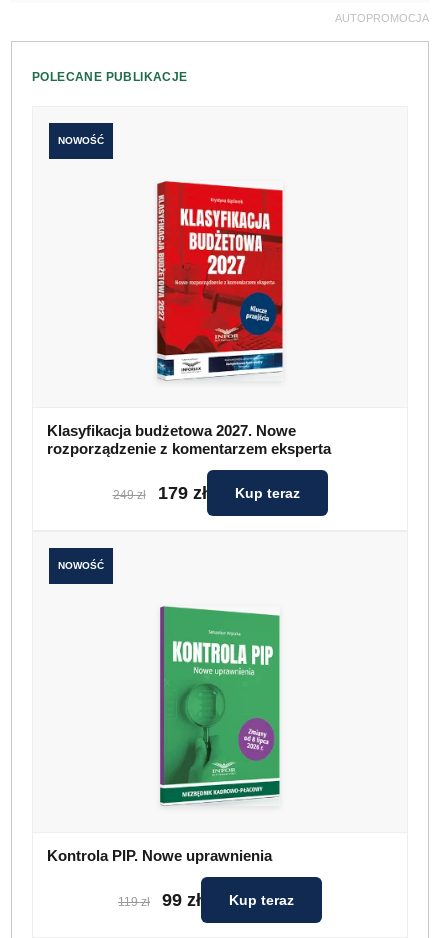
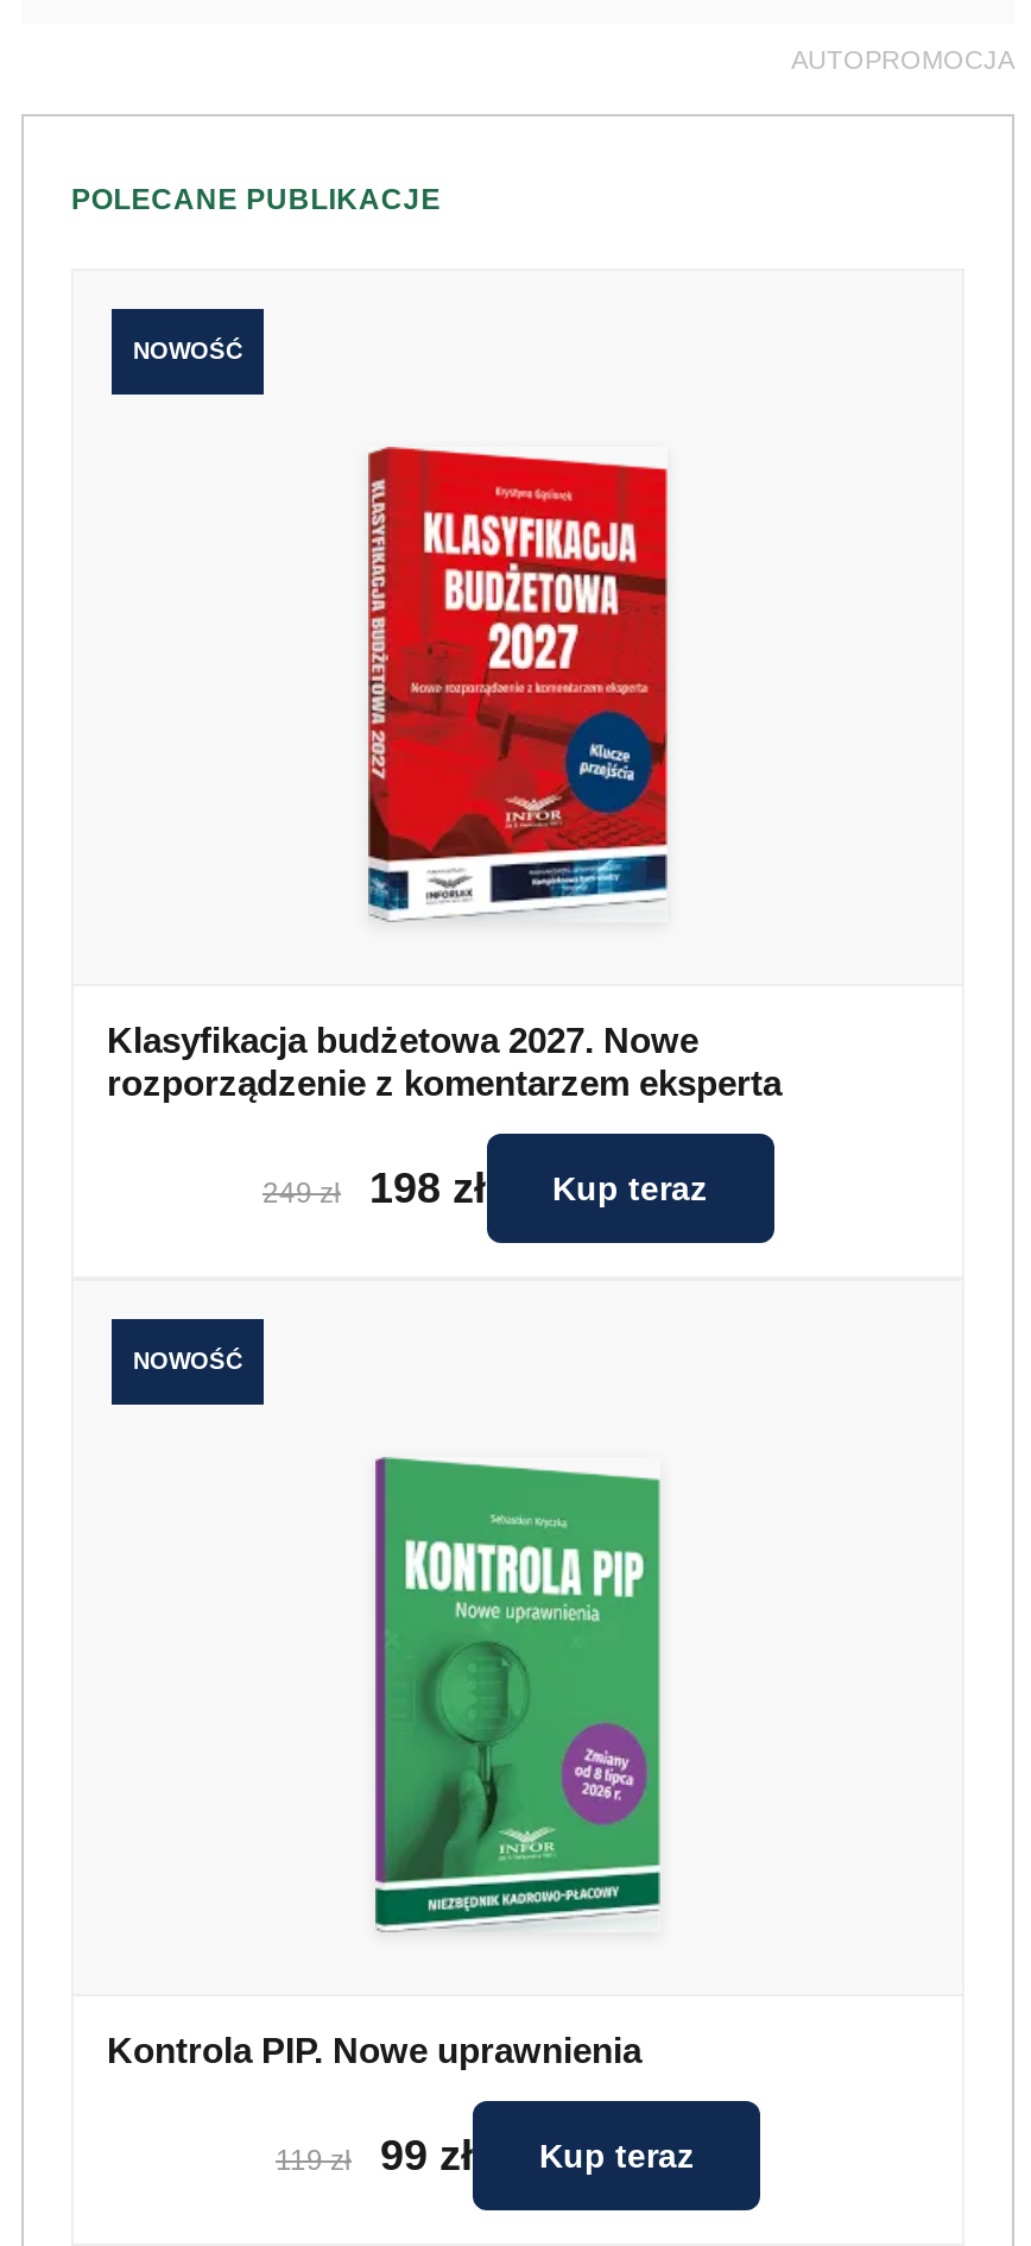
- 179 zł
+ 198 zł
